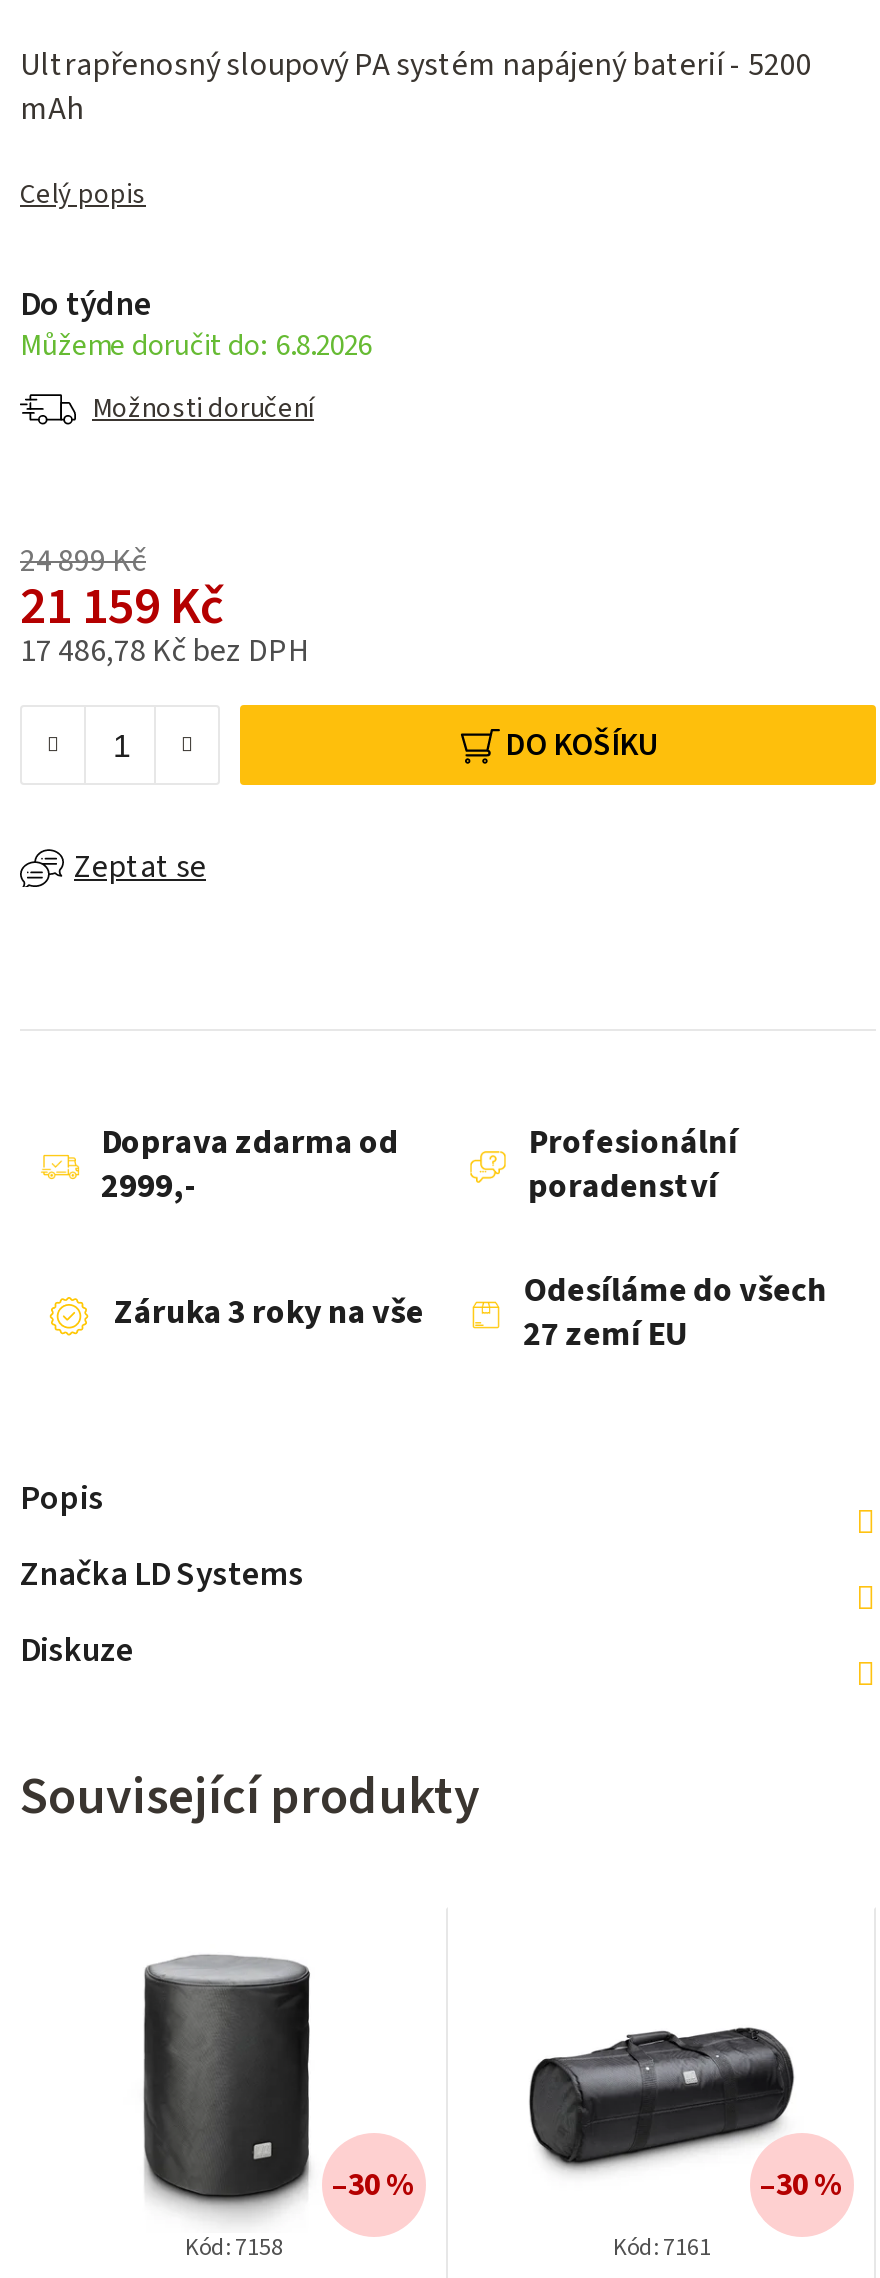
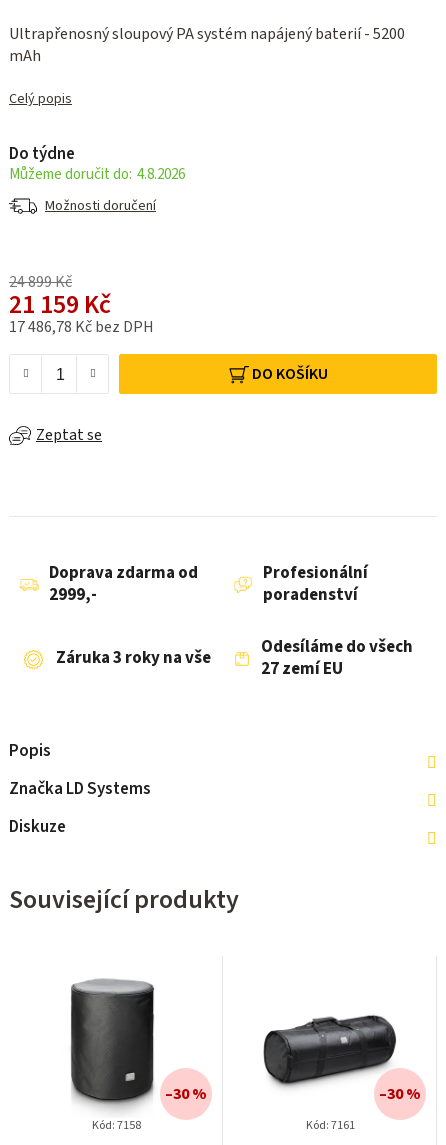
- 6.8.2026
+ 4.8.2026
